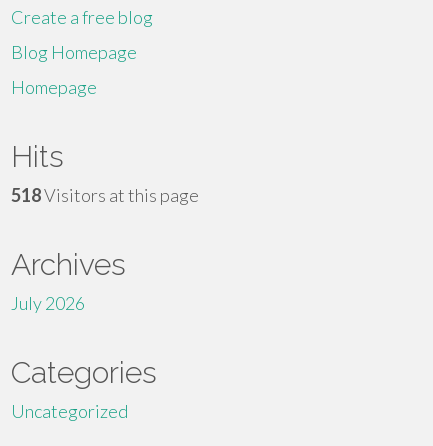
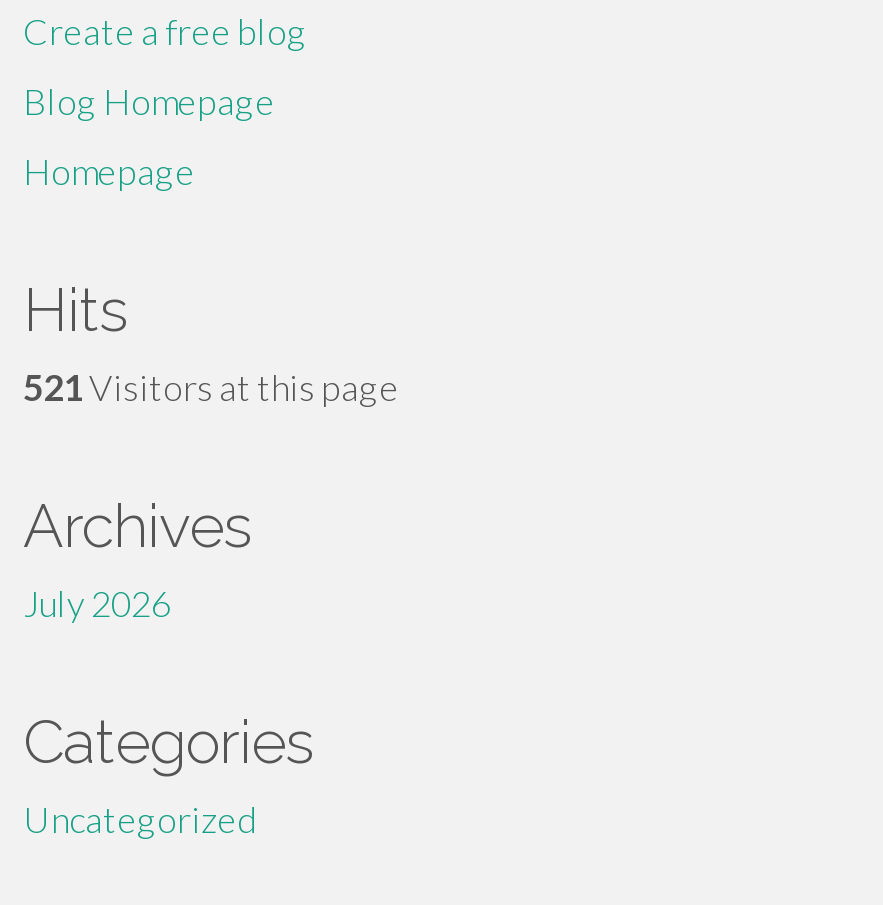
- 518Visitors at this page
+ 521Visitors at this page
